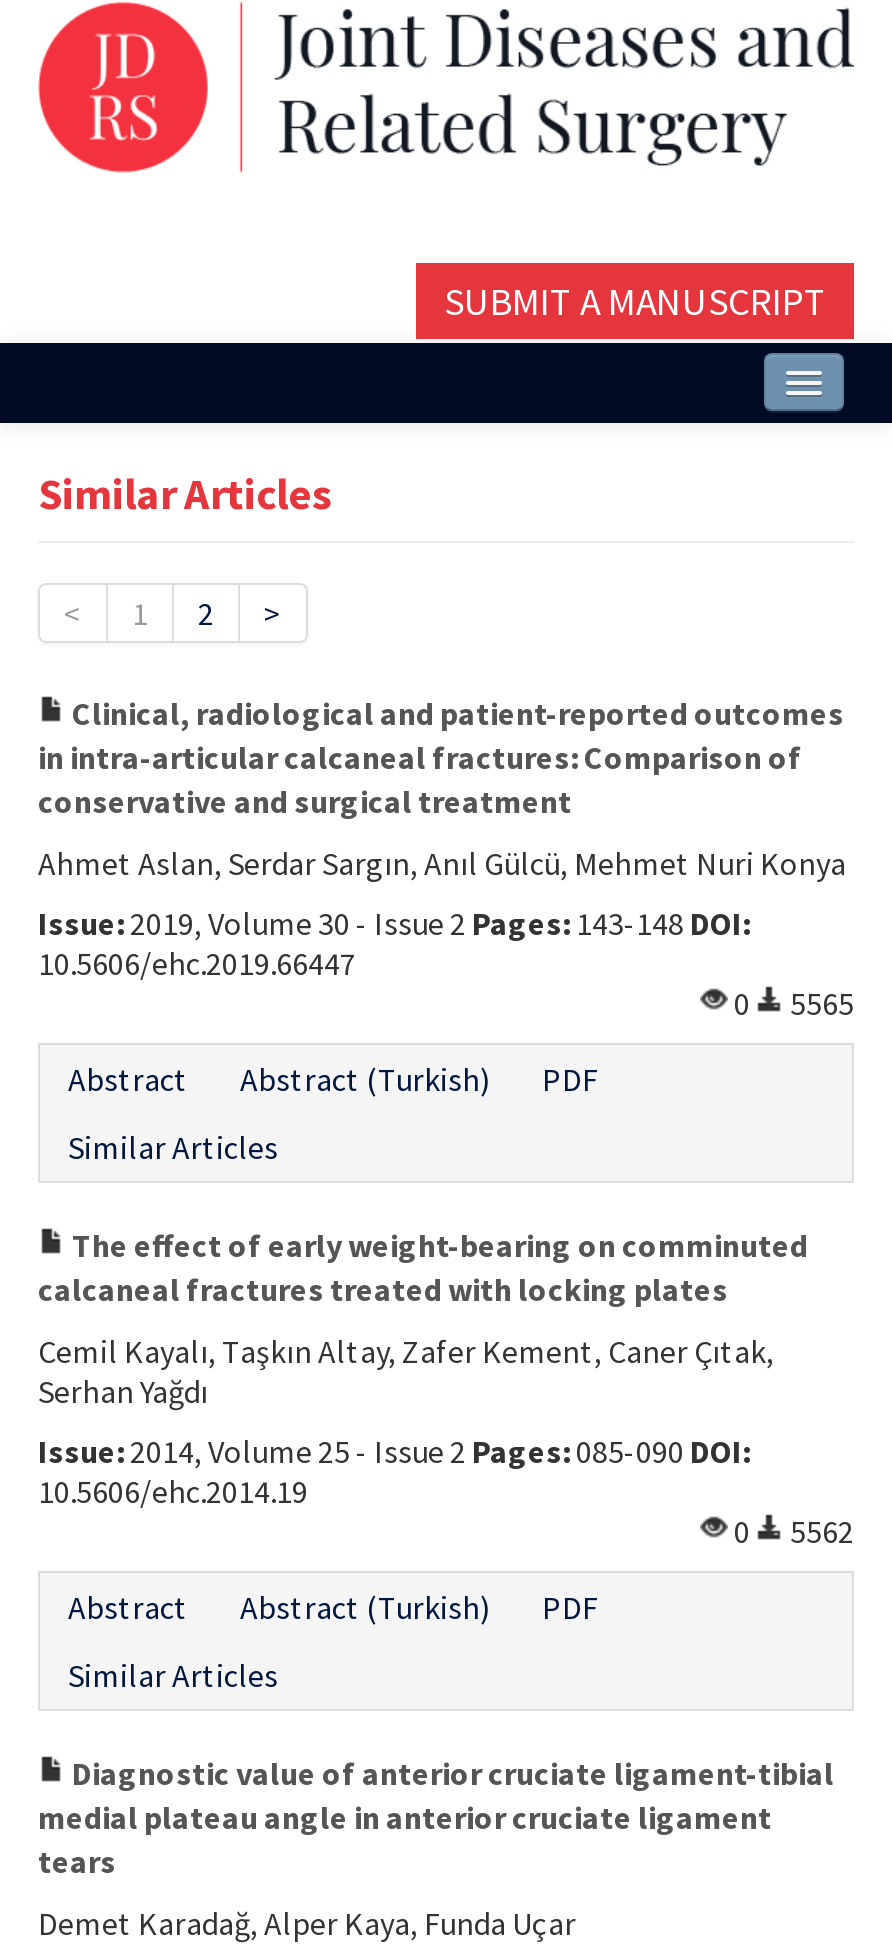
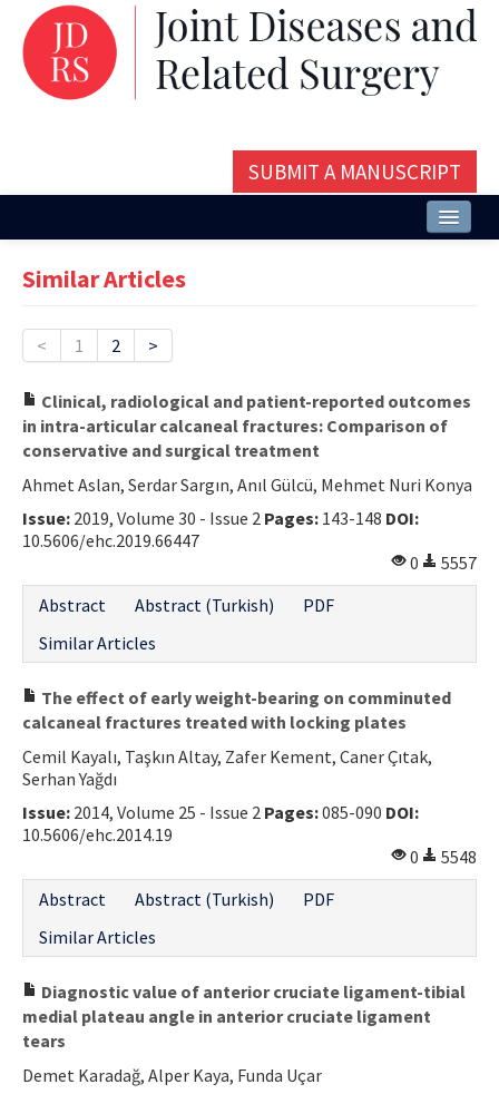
- 0 5565
+ 0 5557

- 0 5562
+ 0 5548
